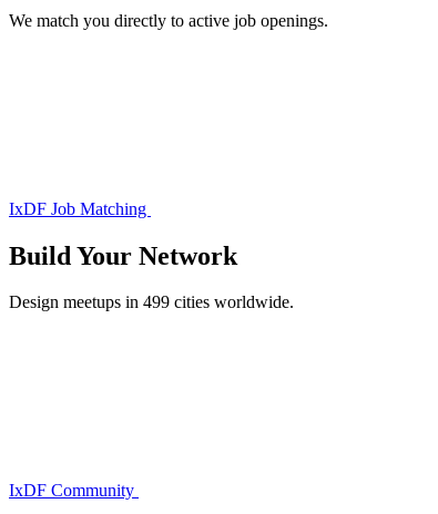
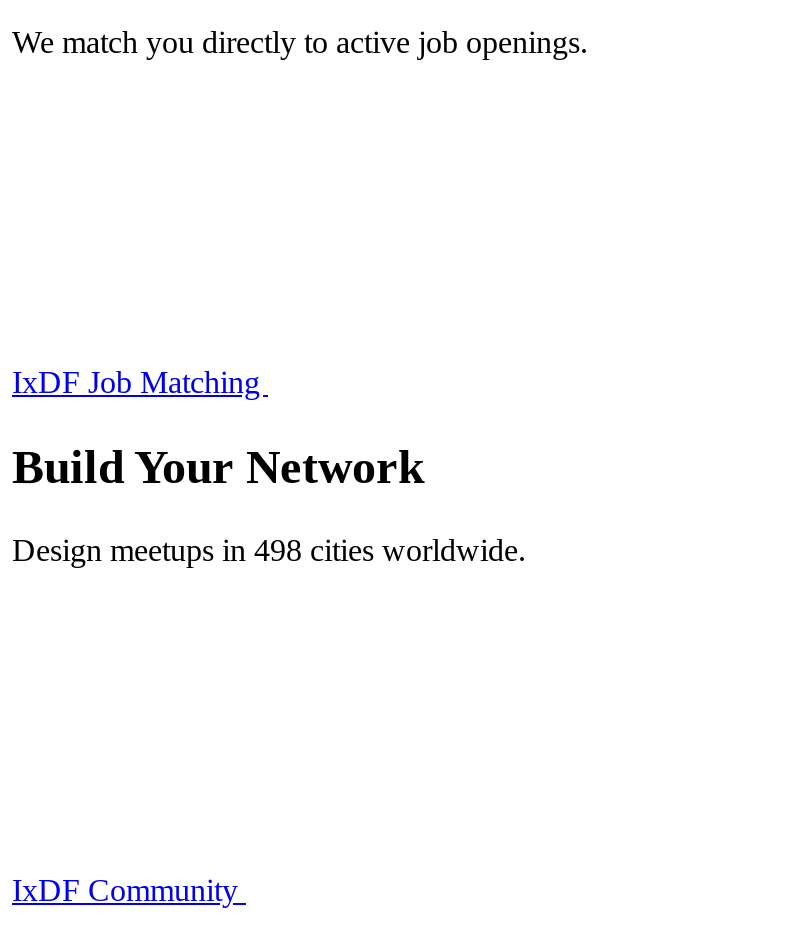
- Design meetups in 499 cities worldwide.
+ Design meetups in 498 cities worldwide.
